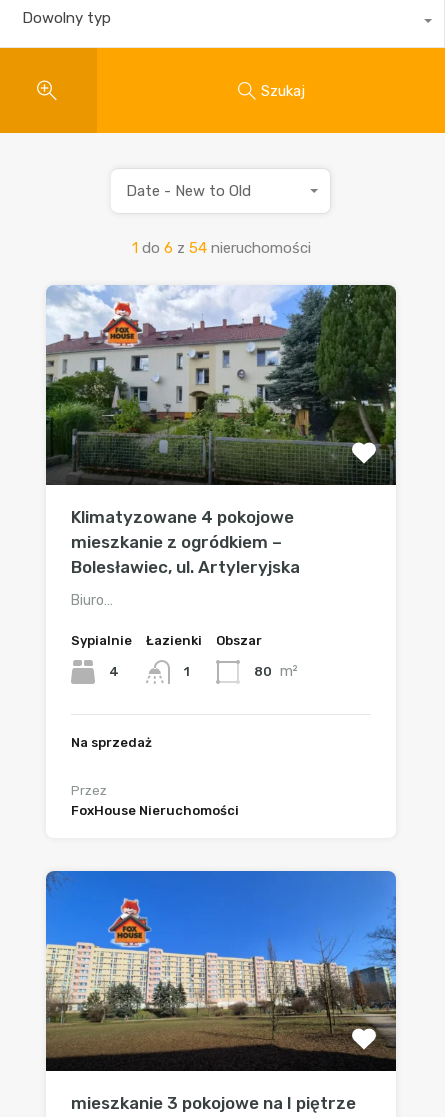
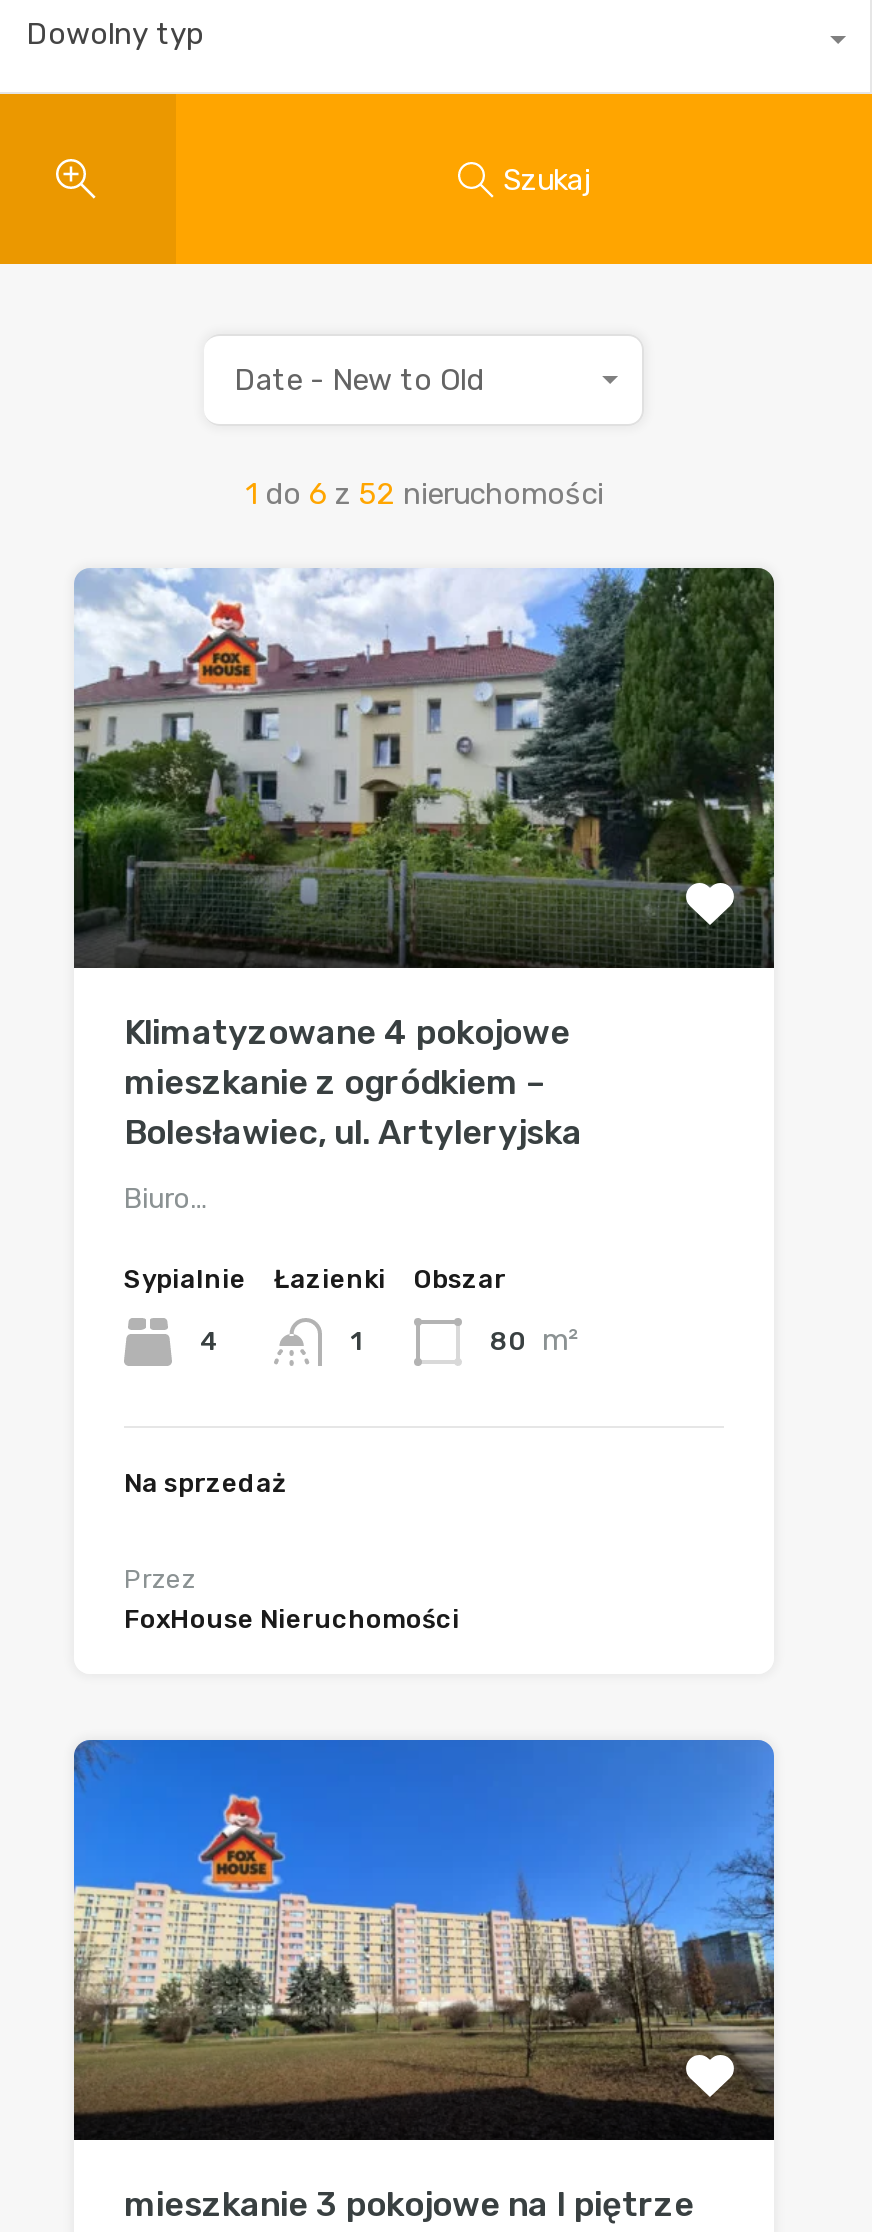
- 1 do 6 z 54 nieruchomości
+ 1 do 6 z 52 nieruchomości
